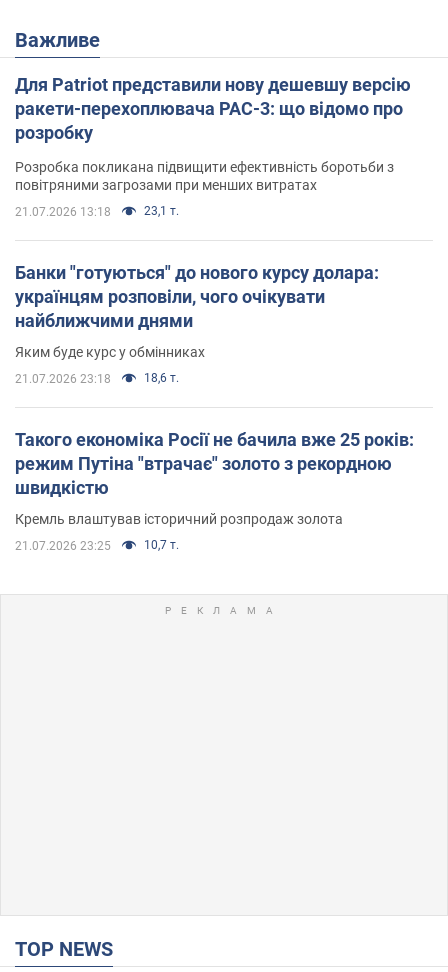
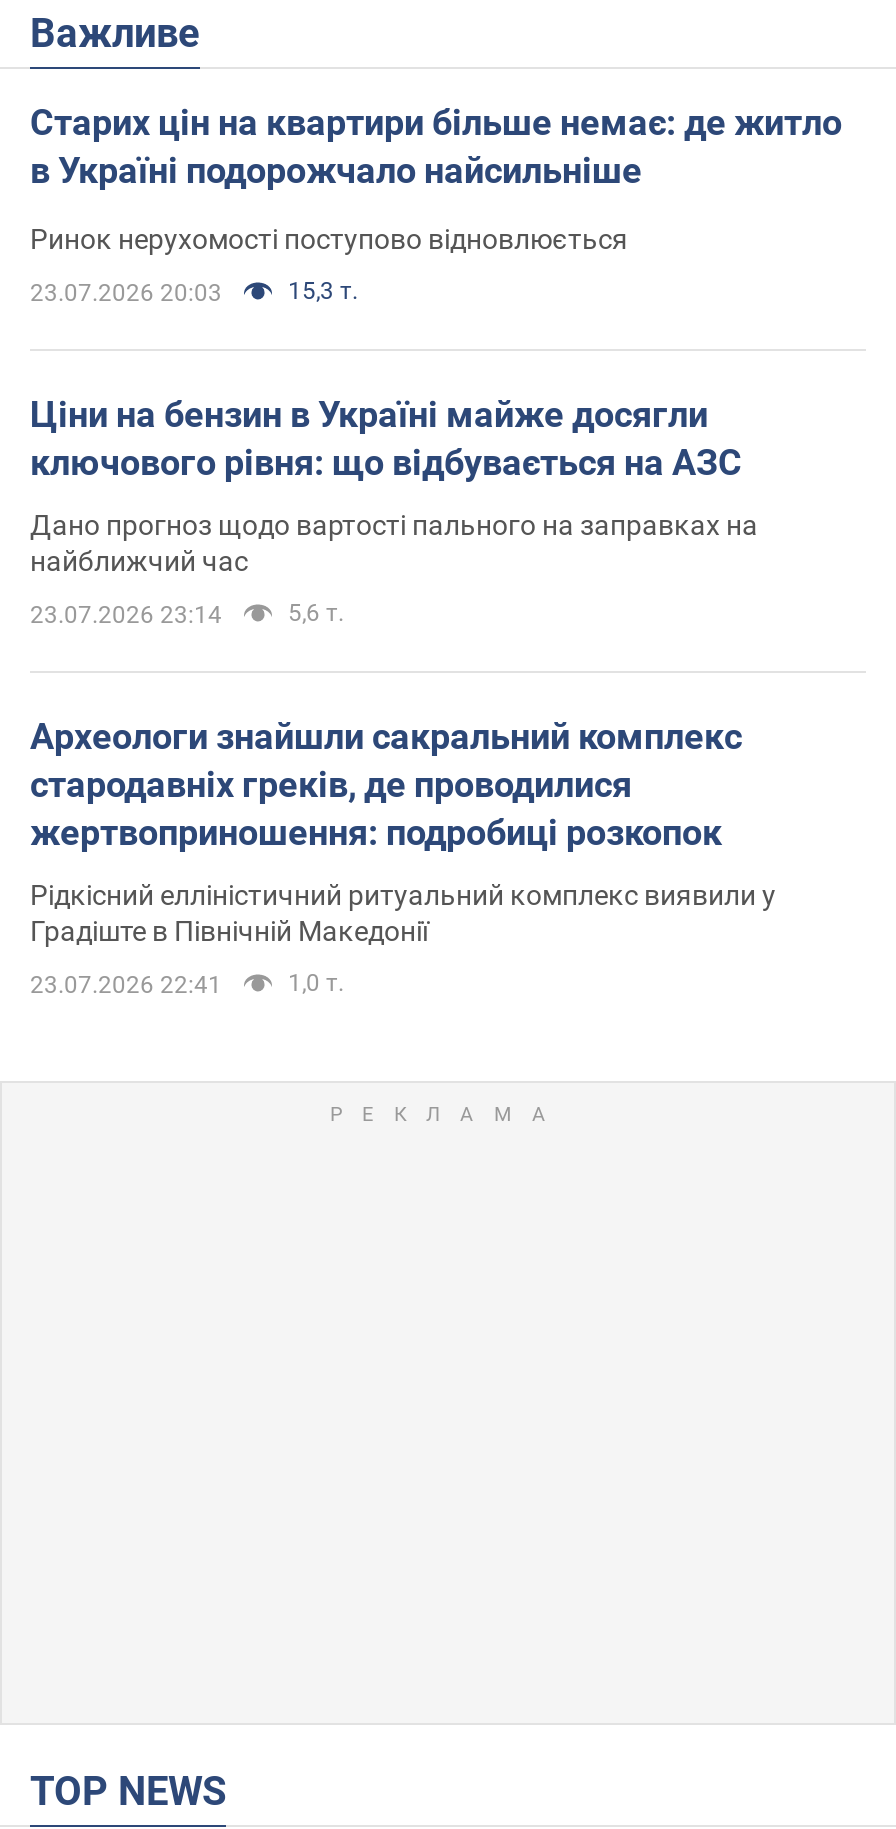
- Для Patriot представили нову дешевшу версію
- ракети-перехоплювача PAC-3: що відомо про
- розробку
+ Старих цін на квартири більше немає: де житло
+ в Україні подорожчало найсильніше

- Розробка покликана підвищити ефективність боротьби з
- повітряними загрозами при менших витратах
+ Ринок нерухомості поступово відновлюється

- 21.07.2026 13:18
- 23,1 т.
+ 23.07.2026 20:03
+ 15,3 т.

- Банки "готуються" до нового курсу долара:
- українцям розповіли, чого очікувати
- найближчими днями
+ Ціни на бензин в Україні майже досягли
+ ключового рівня: що відбувається на АЗС

- Яким буде курс у обмінниках
+ Дано прогноз щодо вартості пального на заправках на
+ найближчий час

- 21.07.2026 23:18
- 18,6 т.
+ 23.07.2026 23:14
+ 5,6 т.

- Такого економіка Росії не бачила вже 25 років:
- режим Путіна "втрачає" золото з рекордною
- швидкістю
+ Археологи знайшли сакральний комплекс
+ стародавніх греків, де проводилися
+ жертвоприношення: подробиці розкопок

- Кремль влаштував історичний розпродаж золота
+ Рідкісний елліністичний ритуальний комплекс виявили у
+ Градіште в Північній Македонії

- 21.07.2026 23:25
- 10,7 т.
+ 23.07.2026 22:41
+ 1,0 т.
